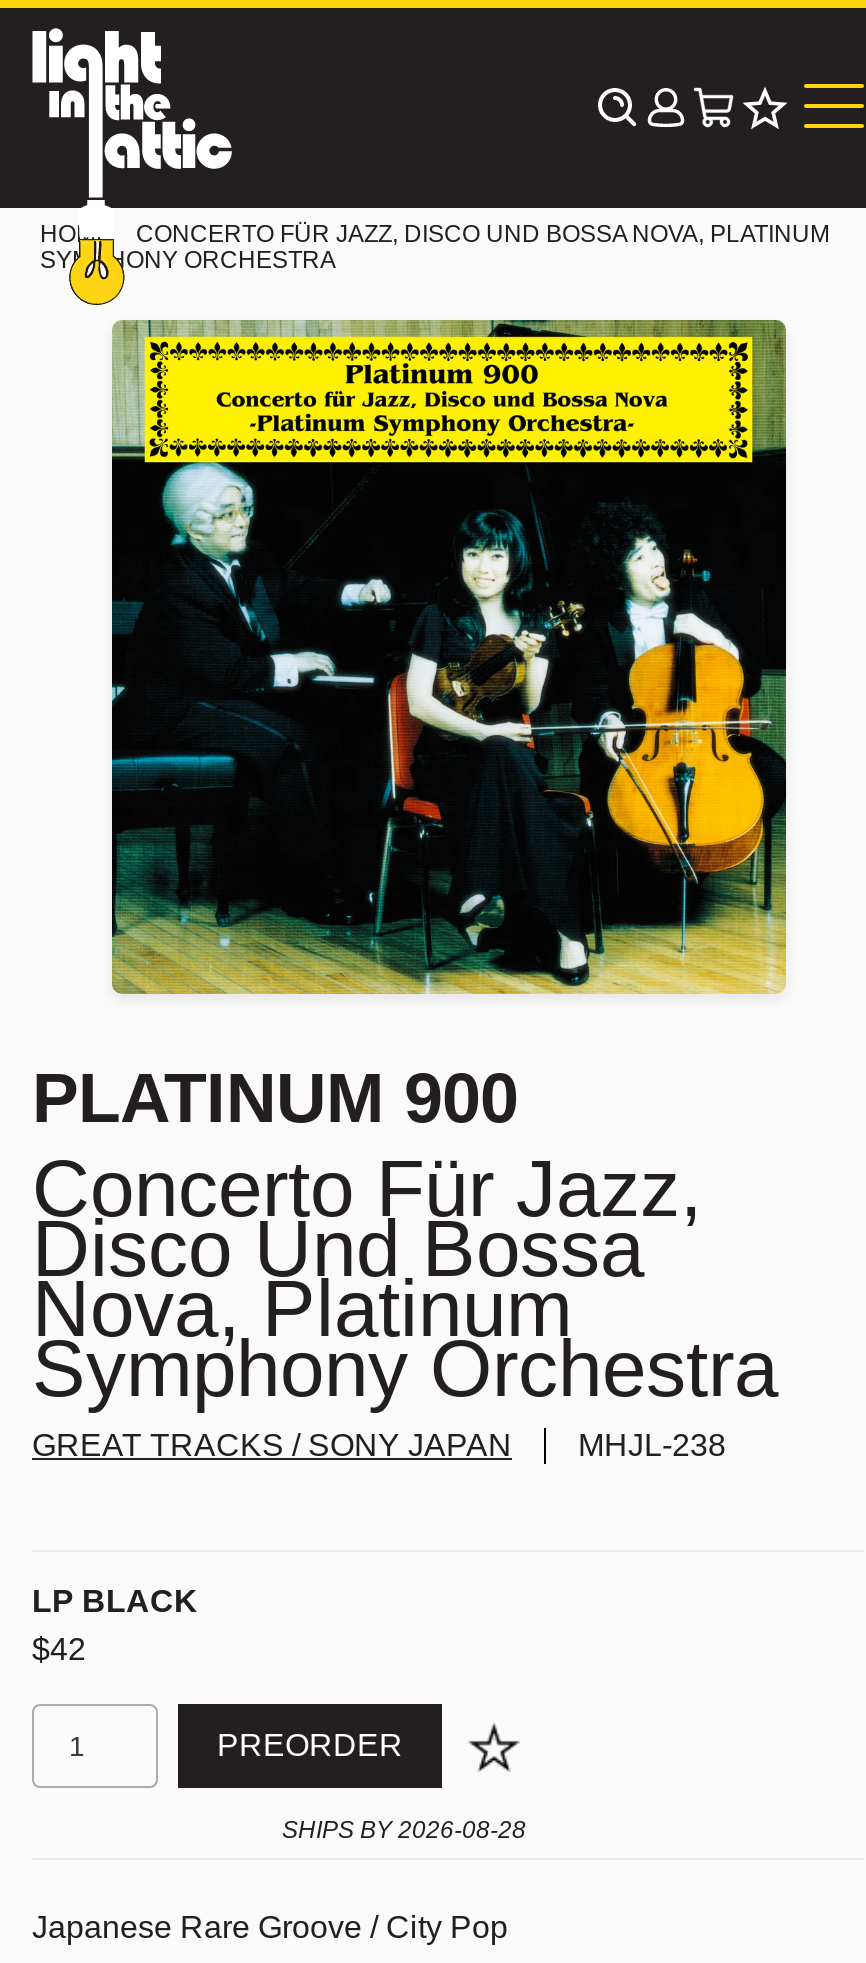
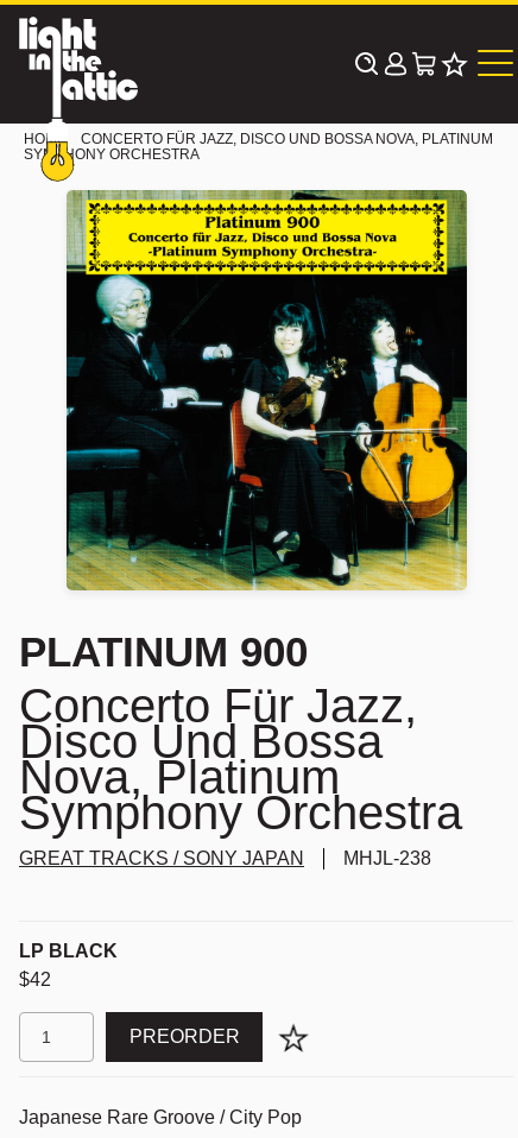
- SHIPS BY 2026-08-28
